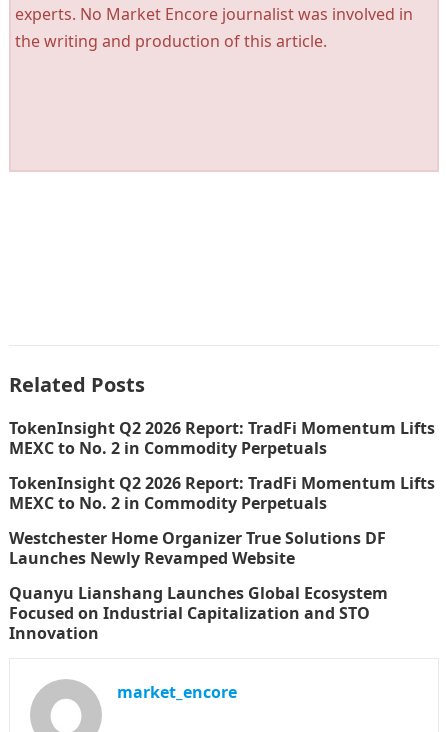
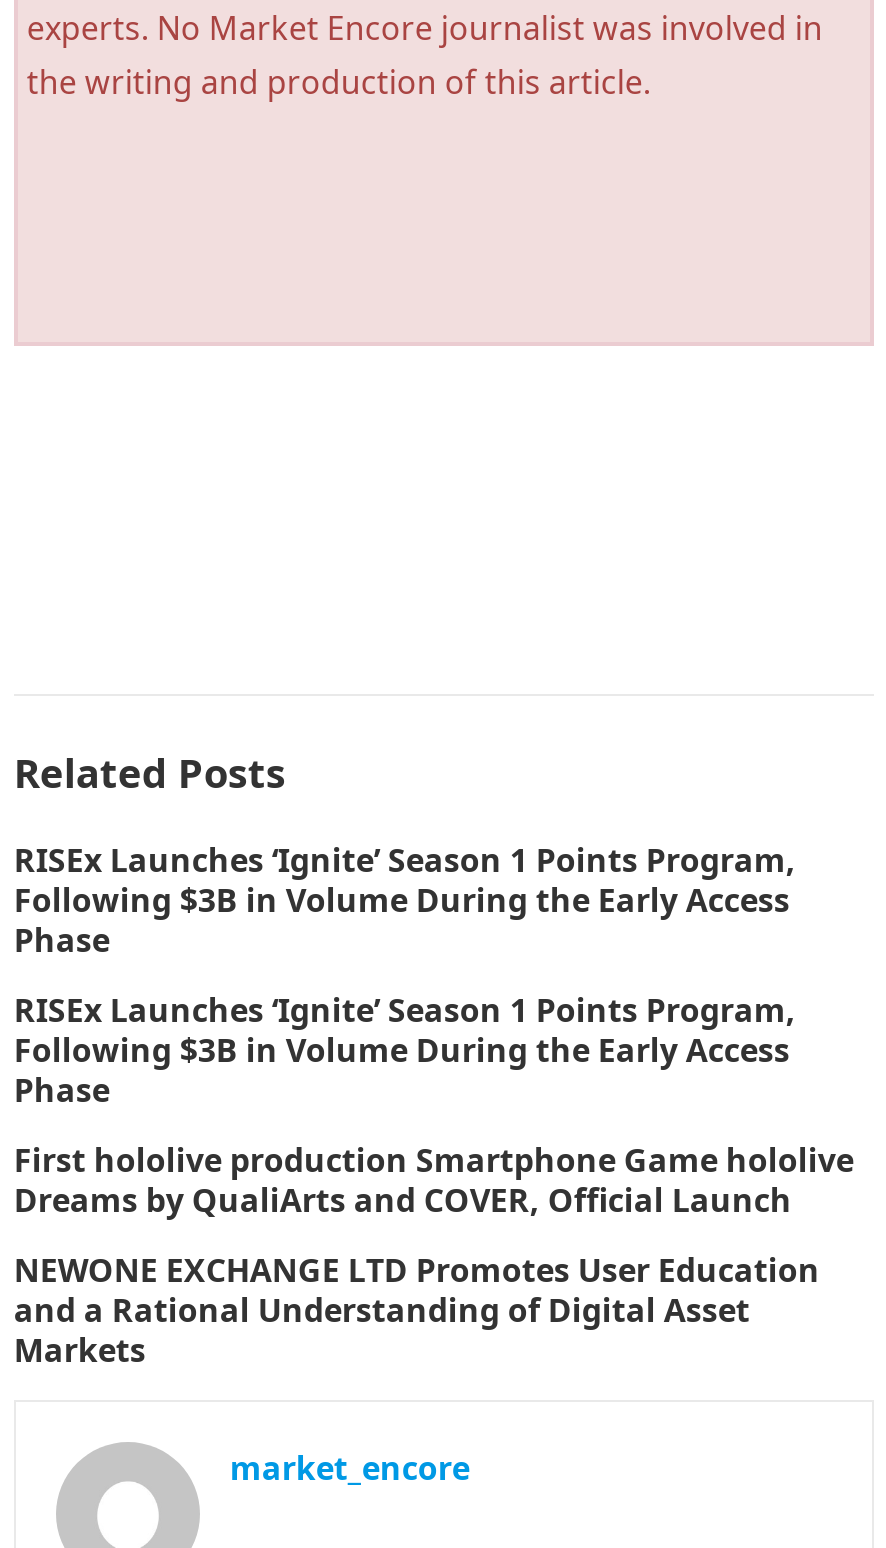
- TokenInsight Q2 2026 Report: TradFi Momentum Lifts
- MEXC to No. 2 in Commodity Perpetuals
+ RISEx Launches ‘Ignite’ Season 1 Points Program,
+ Following $3B in Volume During the Early Access
+ Phase

- TokenInsight Q2 2026 Report: TradFi Momentum Lifts
- MEXC to No. 2 in Commodity Perpetuals
+ RISEx Launches ‘Ignite’ Season 1 Points Program,
+ Following $3B in Volume During the Early Access
+ Phase

- Westchester Home Organizer True Solutions DF
- Launches Newly Revamped Website
+ First hololive production Smartphone Game hololive
+ Dreams by QualiArts and COVER, Official Launch

- Quanyu Lianshang Launches Global Ecosystem
- Focused on Industrial Capitalization and STO
- Innovation
+ NEWONE EXCHANGE LTD Promotes User Education
+ and a Rational Understanding of Digital Asset
+ Markets
